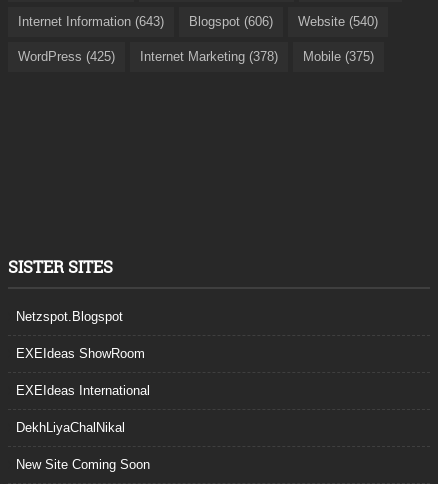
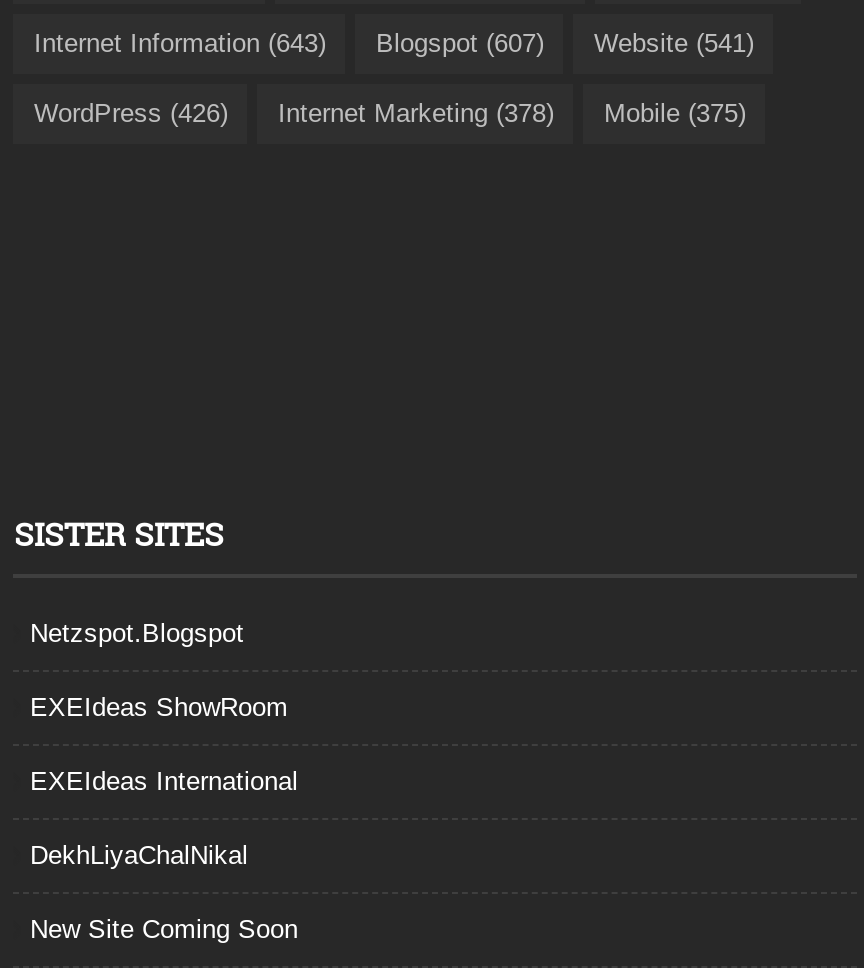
- Blogspot (606)
+ Blogspot (607)

- Website (540)
+ Website (541)

- WordPress (425) Internet Marketing (378) Mobile (375)
+ WordPress (426) Internet Marketing (378) Mobile (375)
